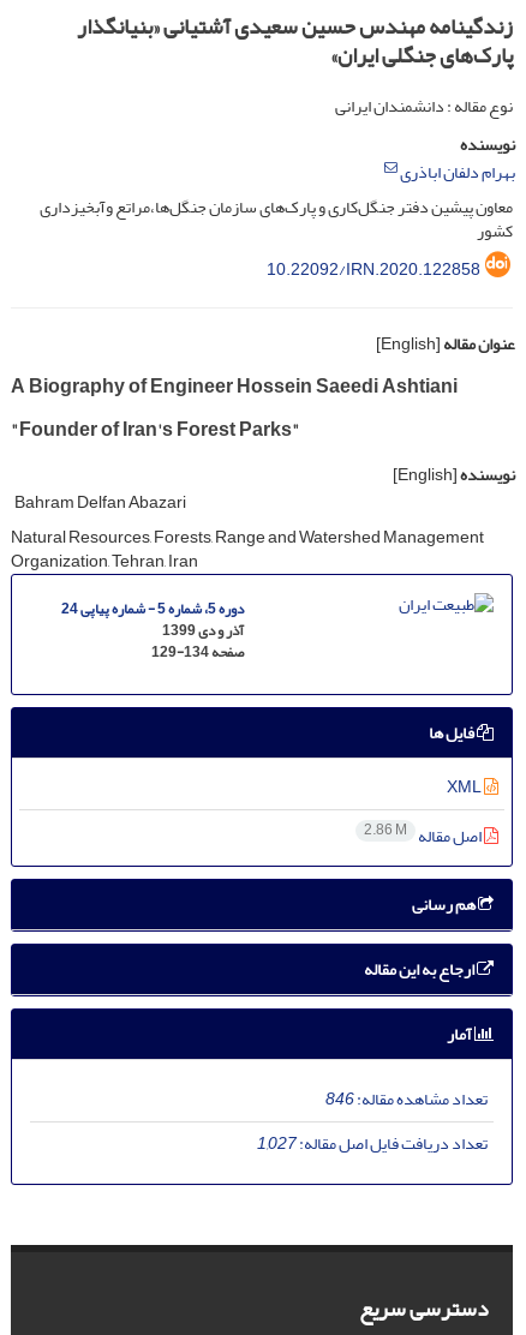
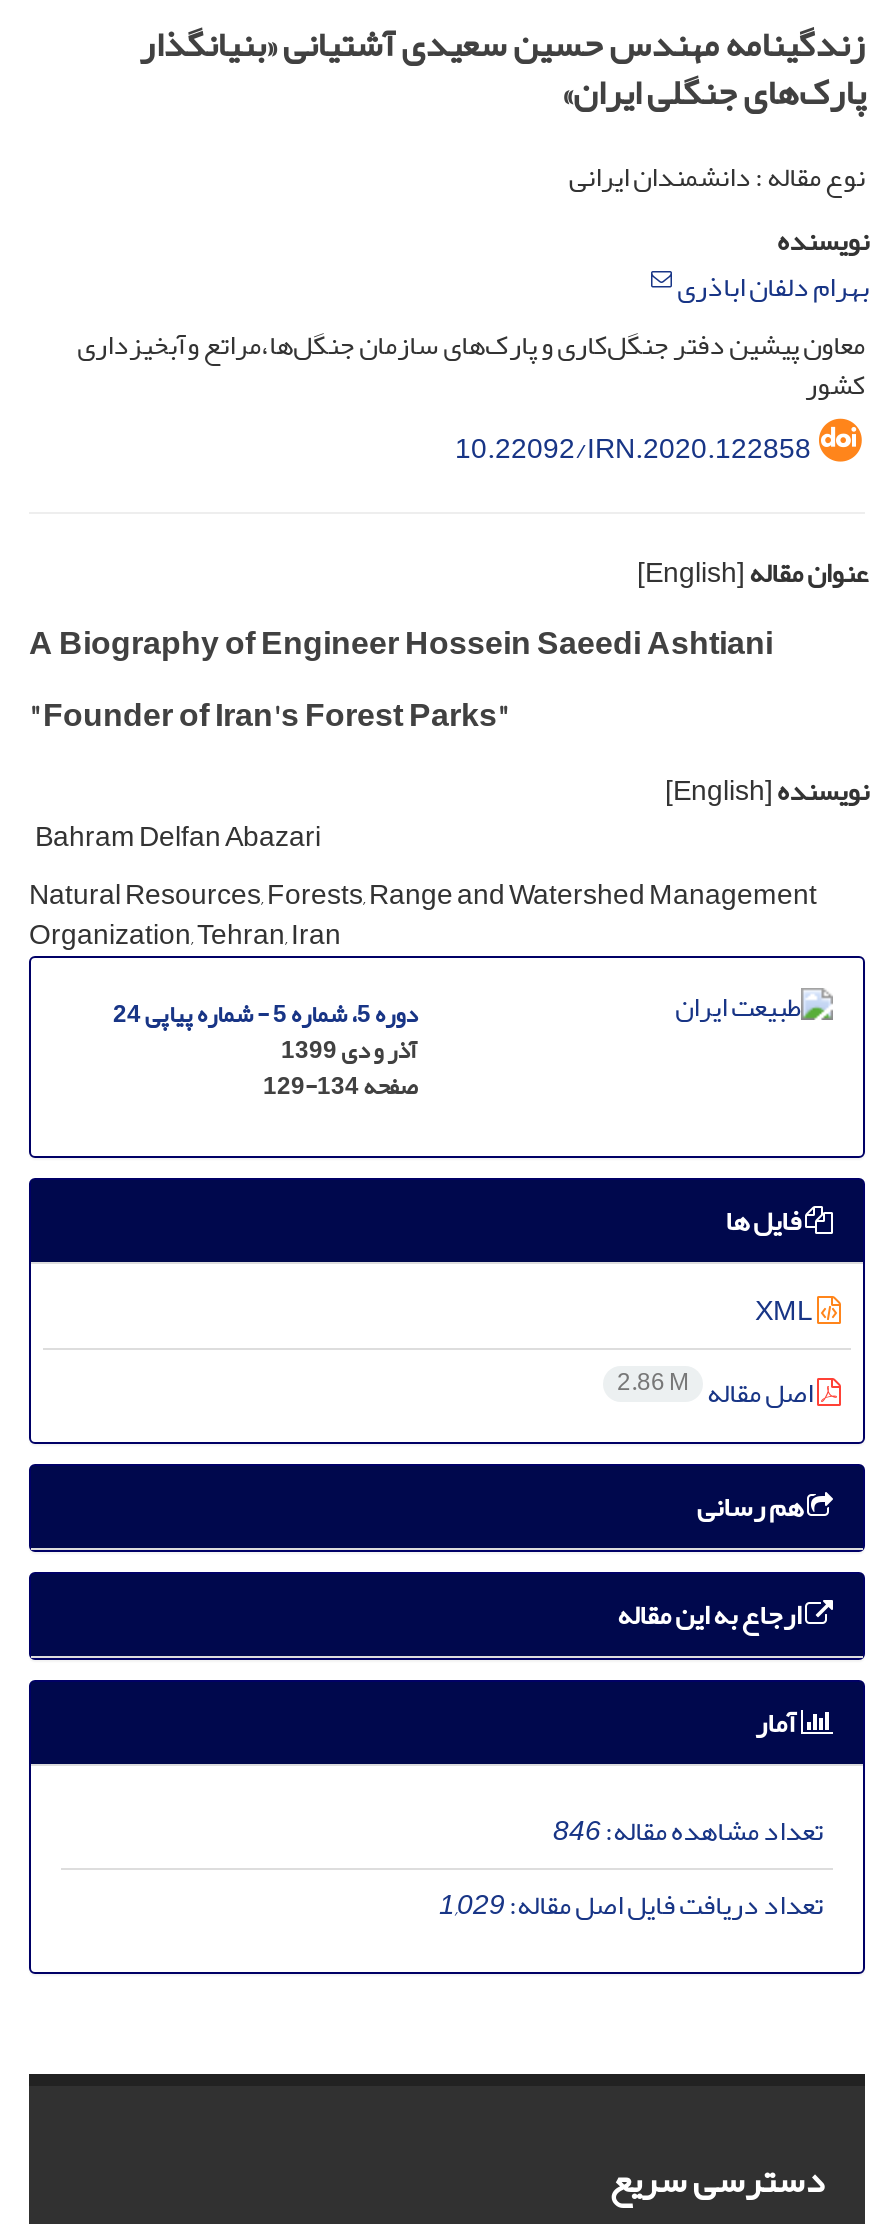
- تعداد دریافت فایل اصل مقاله:1,027
+ تعداد دریافت فایل اصل مقاله:1,029
